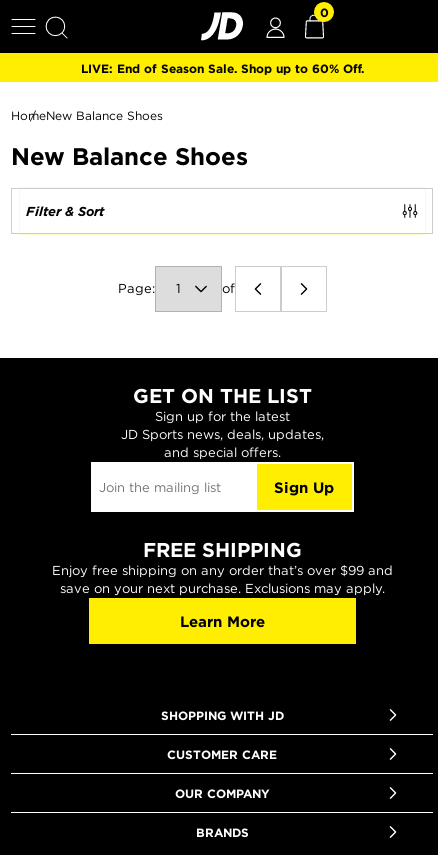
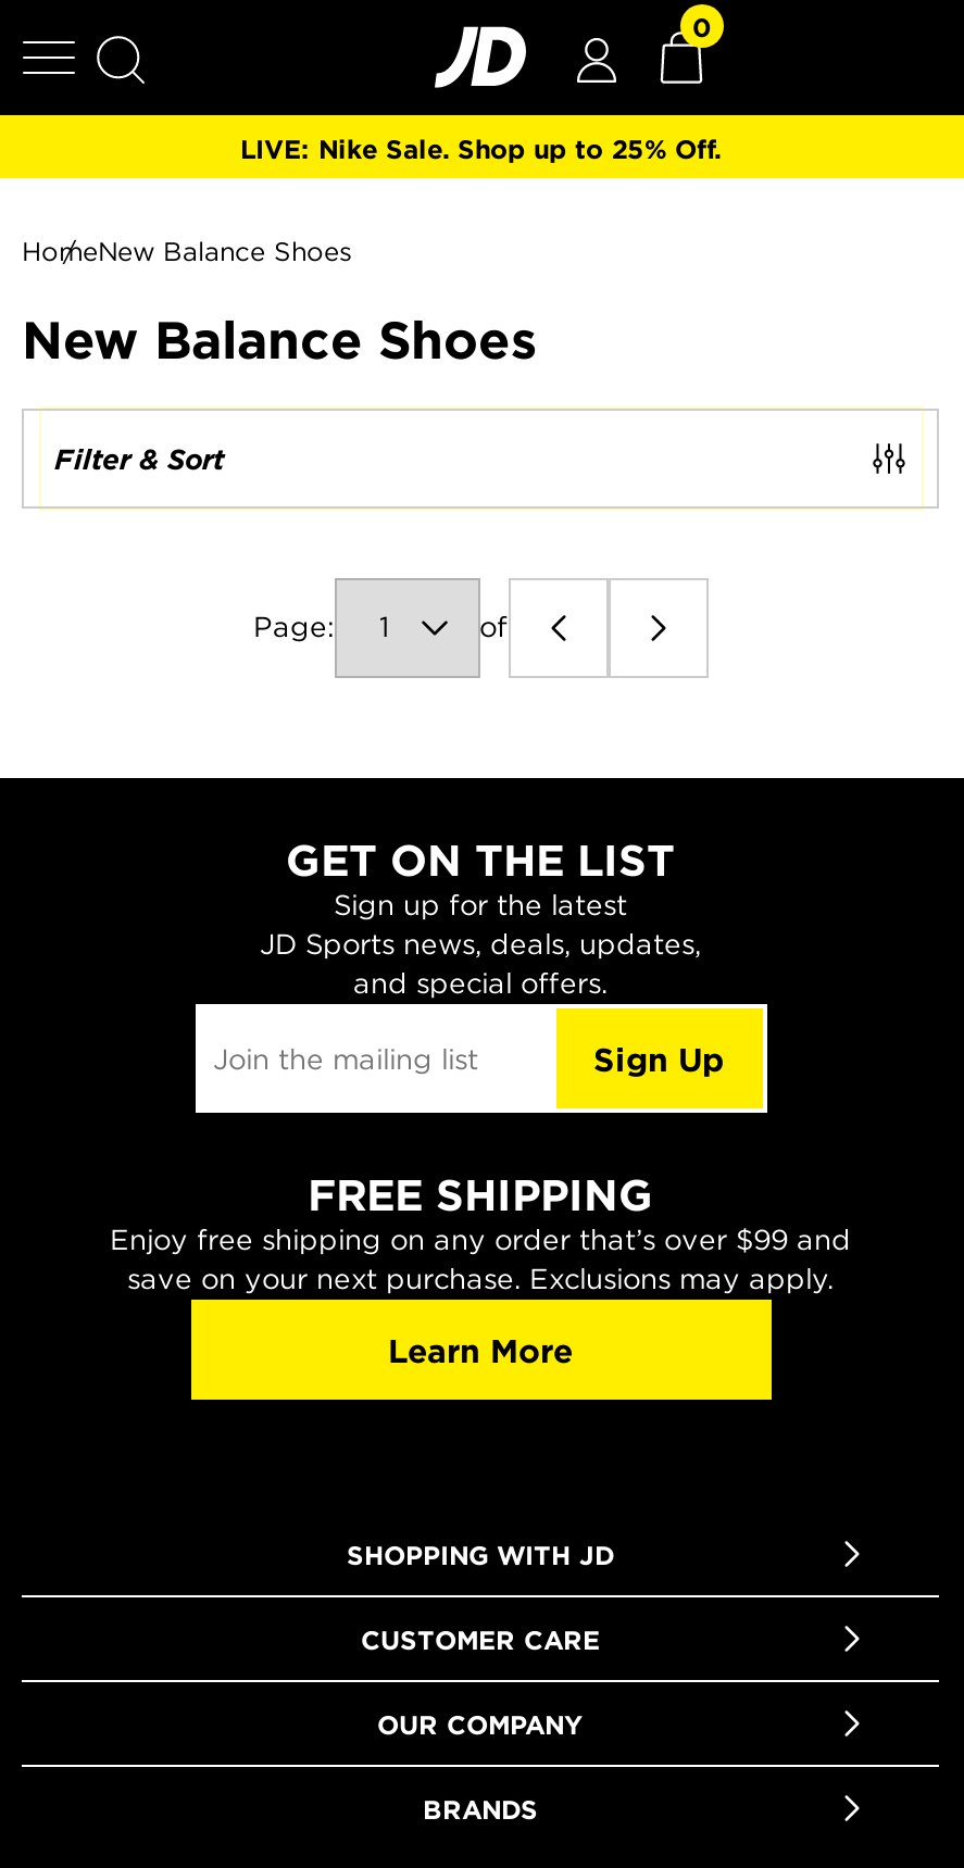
- LIVE: End of Season Sale. Shop up to 60% Off.
+ LIVE: Nike Sale. Shop up to 25% Off.
